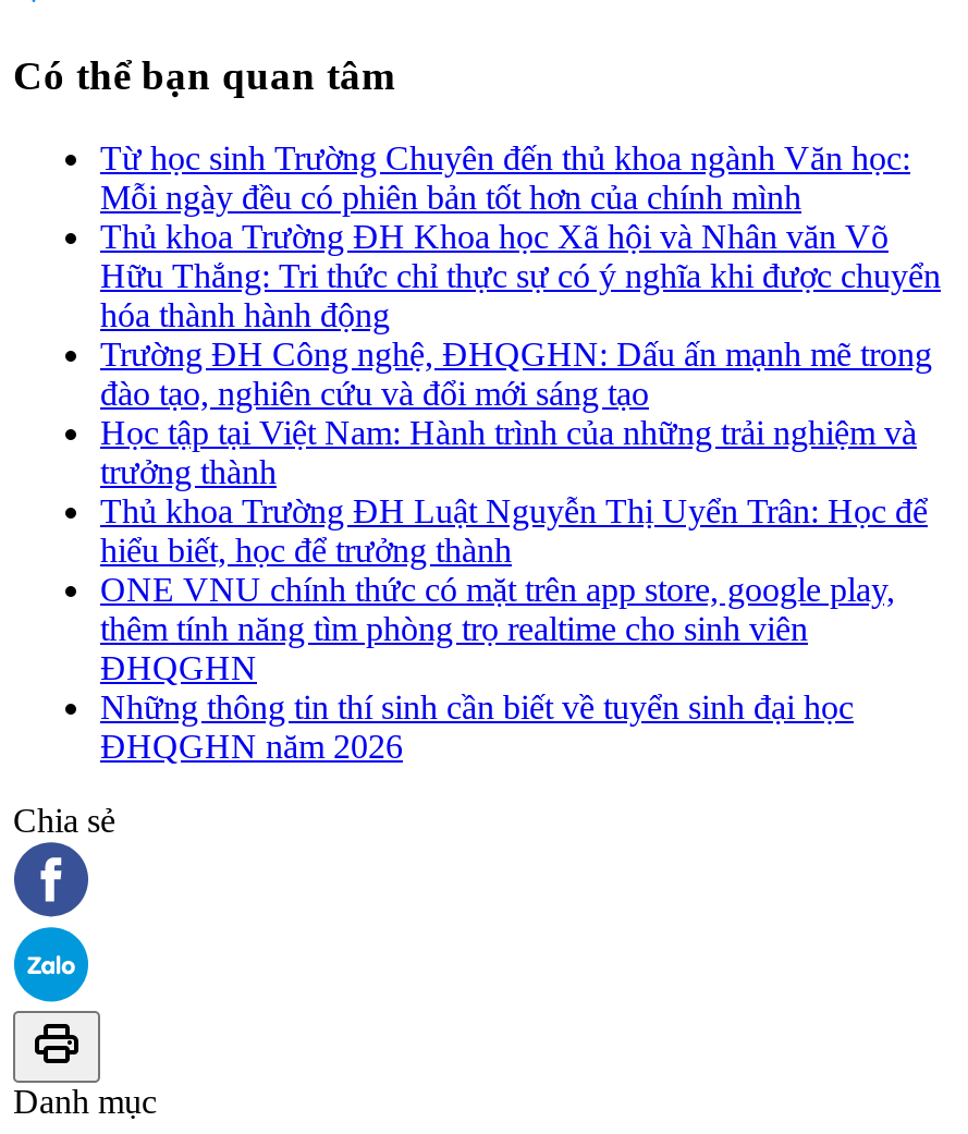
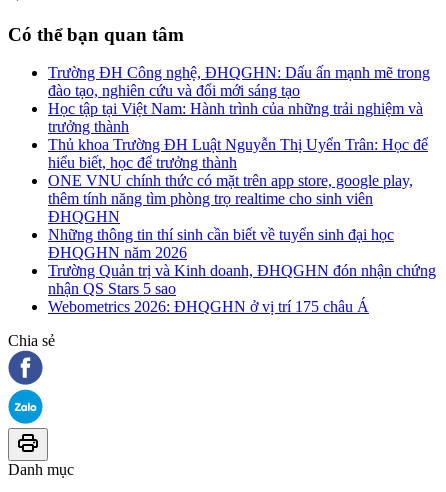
- Từ học sinh Trường Chuyên đến thủ khoa ngành Văn học:
- Mỗi ngày đều có phiên bản tốt hơn của chính mình
- Thủ khoa Trường ĐH Khoa học Xã hội và Nhân văn Võ
- Hữu Thắng: Tri thức chỉ thực sự có ý nghĩa khi được chuyển
- hóa thành hành động

moved up: Trường ĐH Công nghệ, ĐHQGHN: Dấu ấn mạnh mẽ trong | đào tạo, nghiên cứu và đổi mới sáng tạo | Học tập tại Việt Nam: Hành trình của những trải nghiệm và | ... | Những thông tin thí sinh cần biết về tuyển sinh đại học | ĐHQGHN năm 2026

+ Trường Quản trị và Kinh doanh, ĐHQGHN đón nhận chứng
+ nhận QS Stars 5 sao
+ Webometrics 2026: ĐHQGHN ở vị trí 175 châu Á
